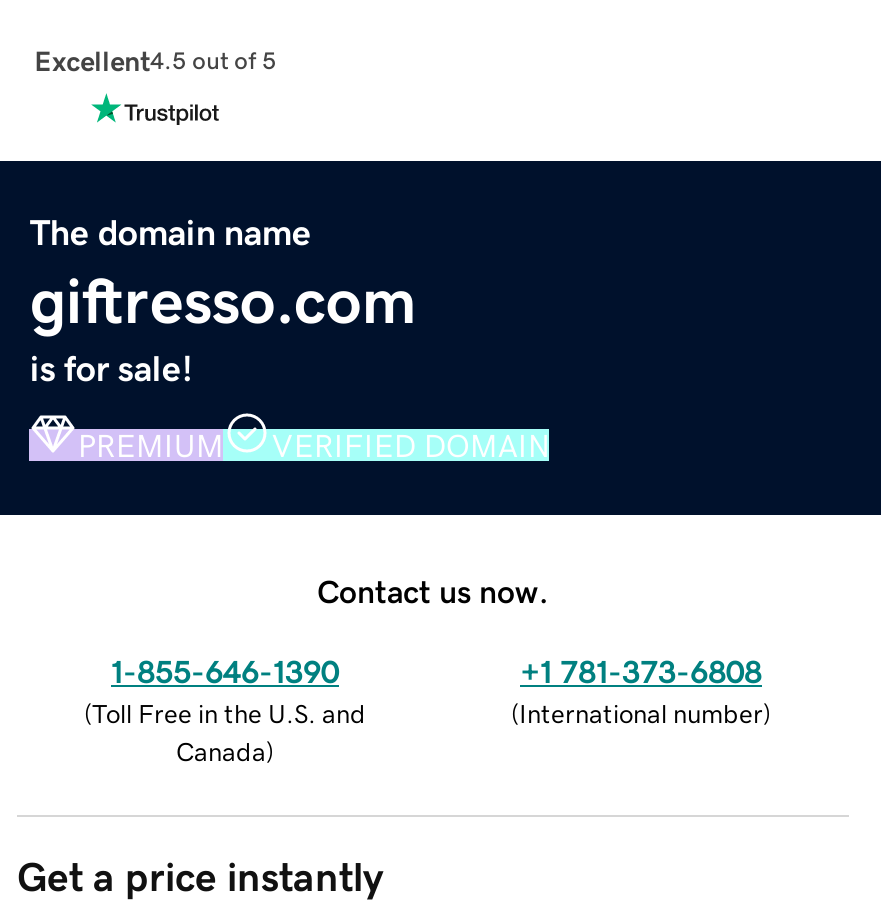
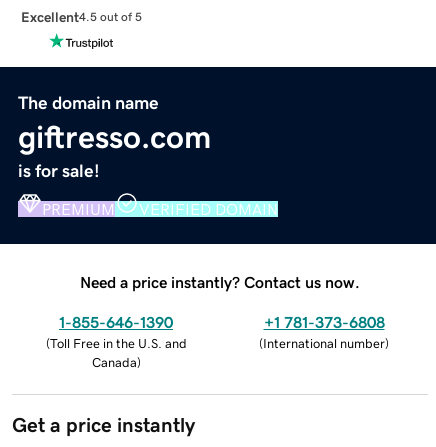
- Contact us now.
+ Need a price instantly? Contact us now.
